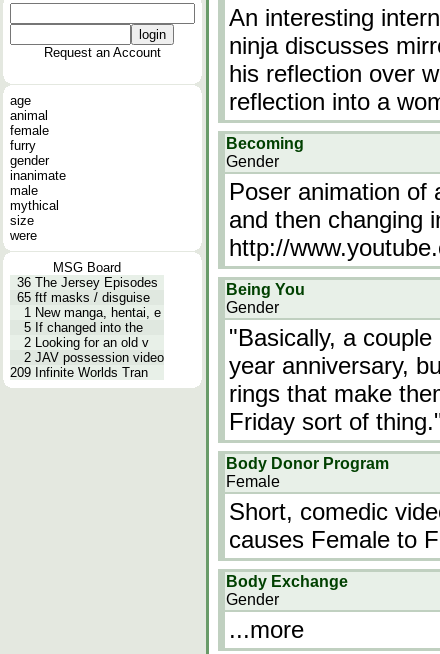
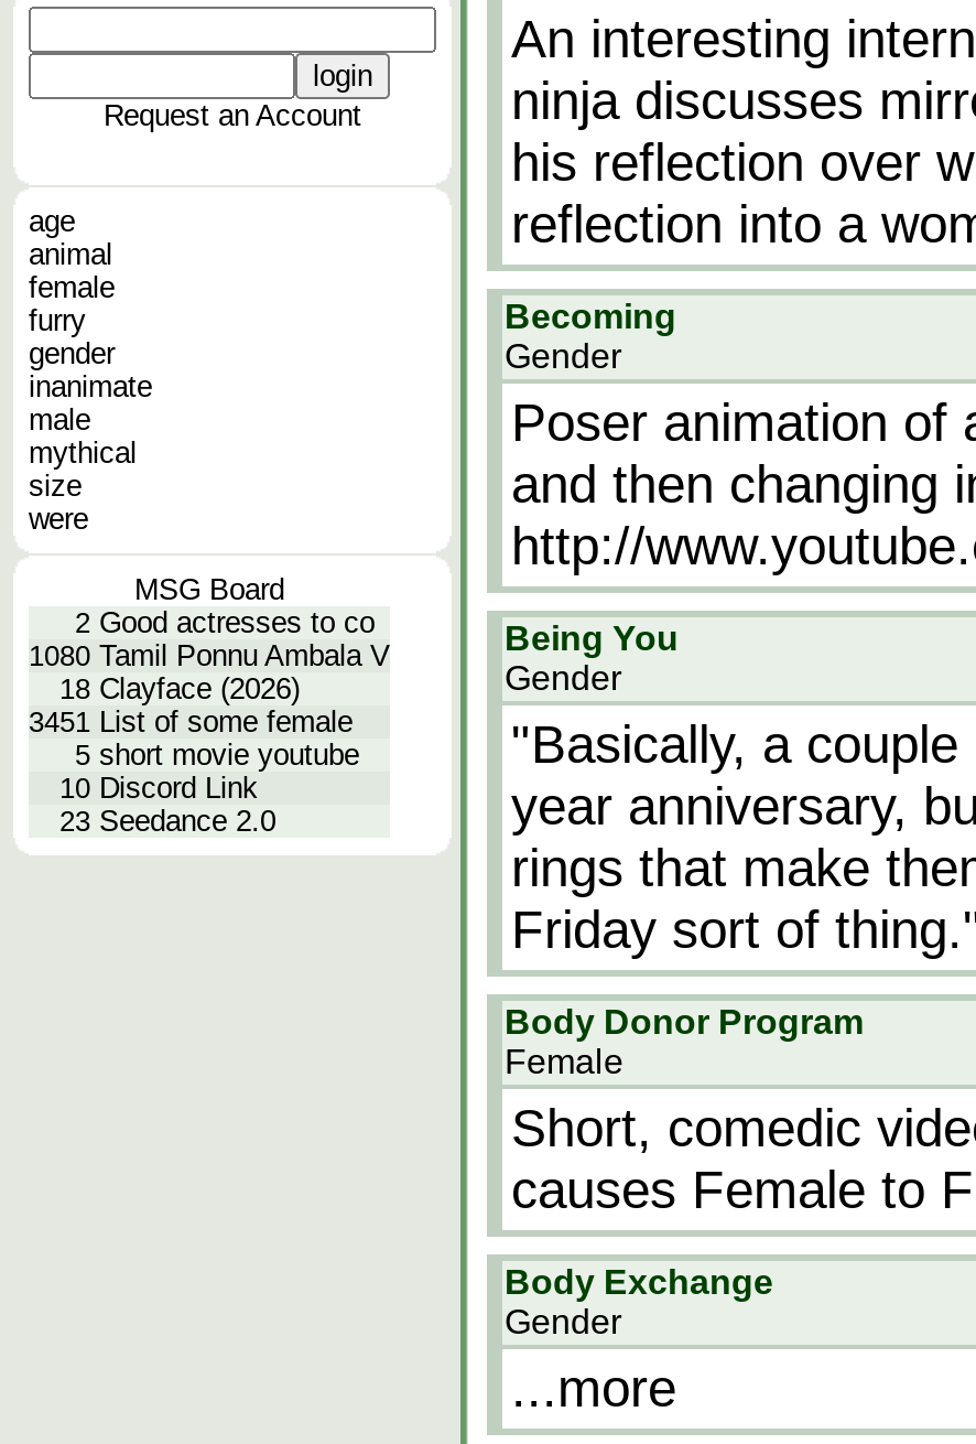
- 36 The Jersey Episodes
- 65 ftf masks / disguise
- 1 New manga, hentai, e
- 5 If changed into the
- 2 Looking for an old v
- 2 JAV possession video
- 209 Infinite Worlds Tran
+ 2 Good actresses to co
+ 1080 Tamil Ponnu Ambala V
+ 18 Clayface (2026)
+ 3451 List of some female
+ 5 short movie youtube
+ 10 Discord Link
+ 23 Seedance 2.0
